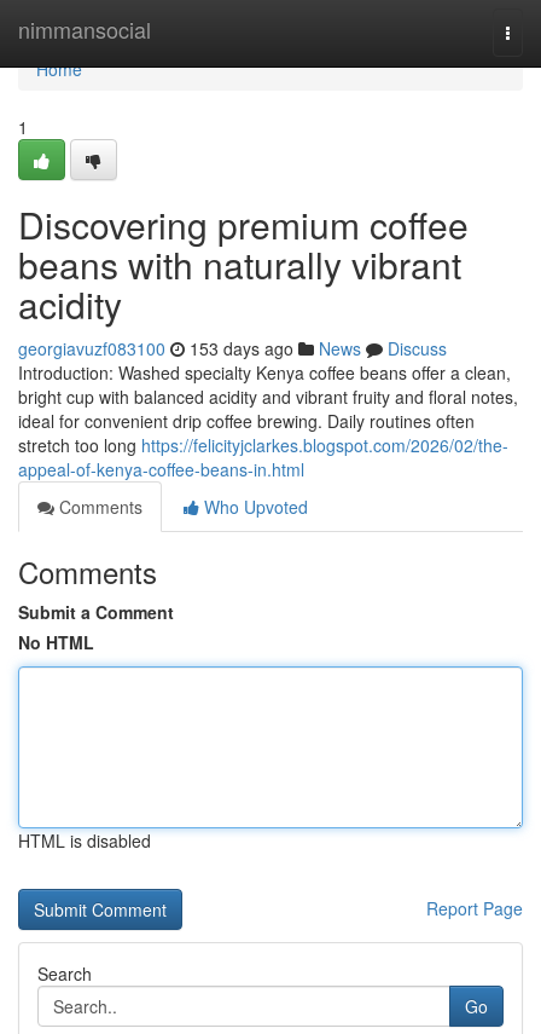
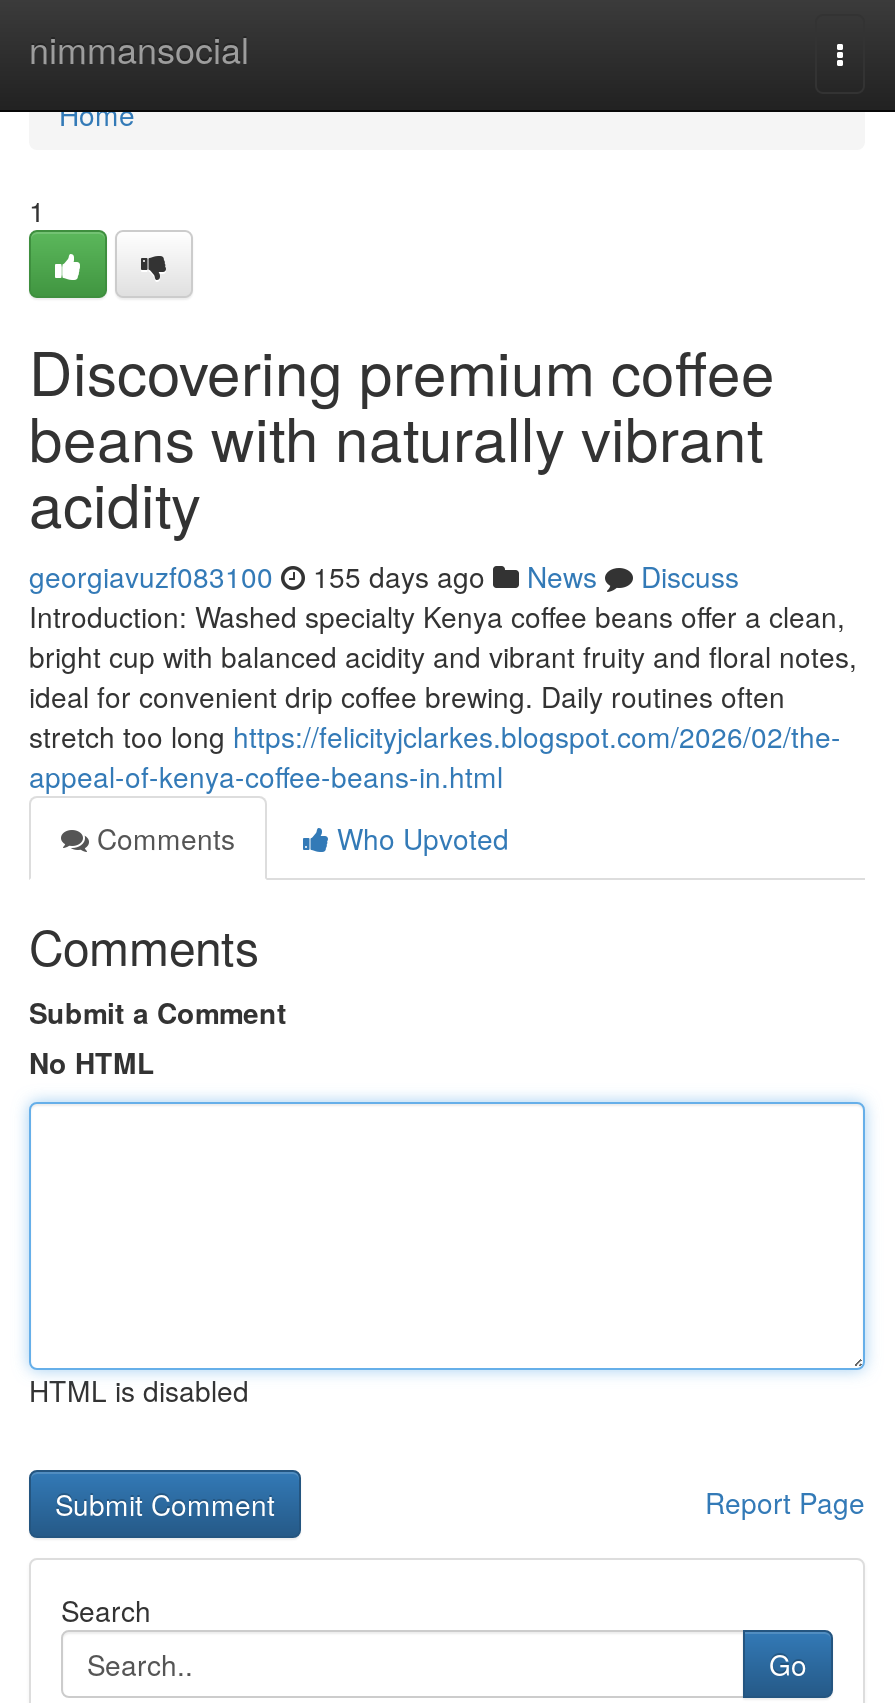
- georgiavuzf083100 153 days ago News Discuss
+ georgiavuzf083100 155 days ago News Discuss
